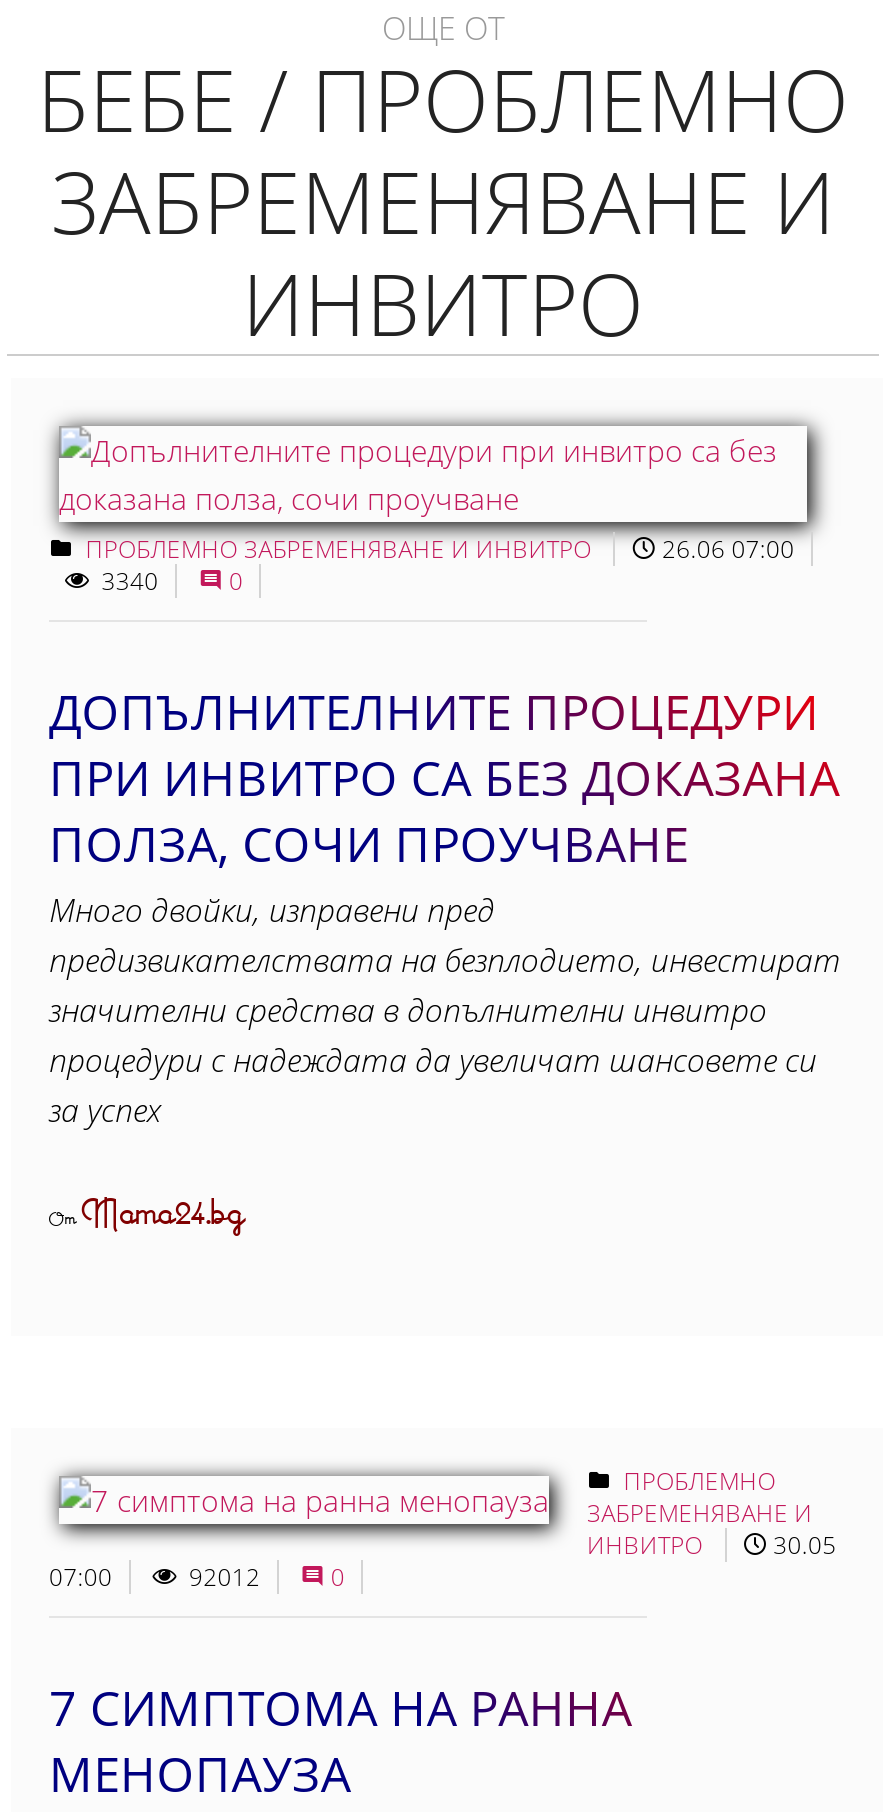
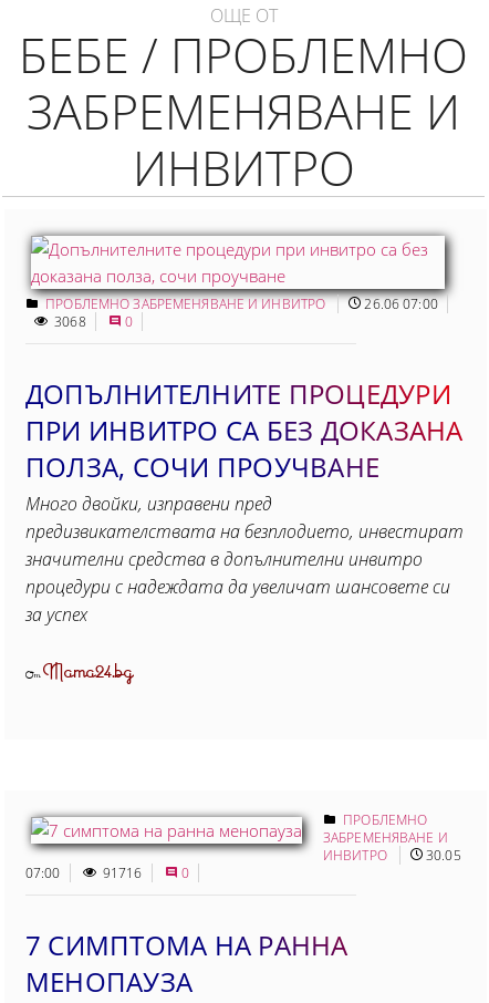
- 3340
+ 3068

- 92012
+ 91716
